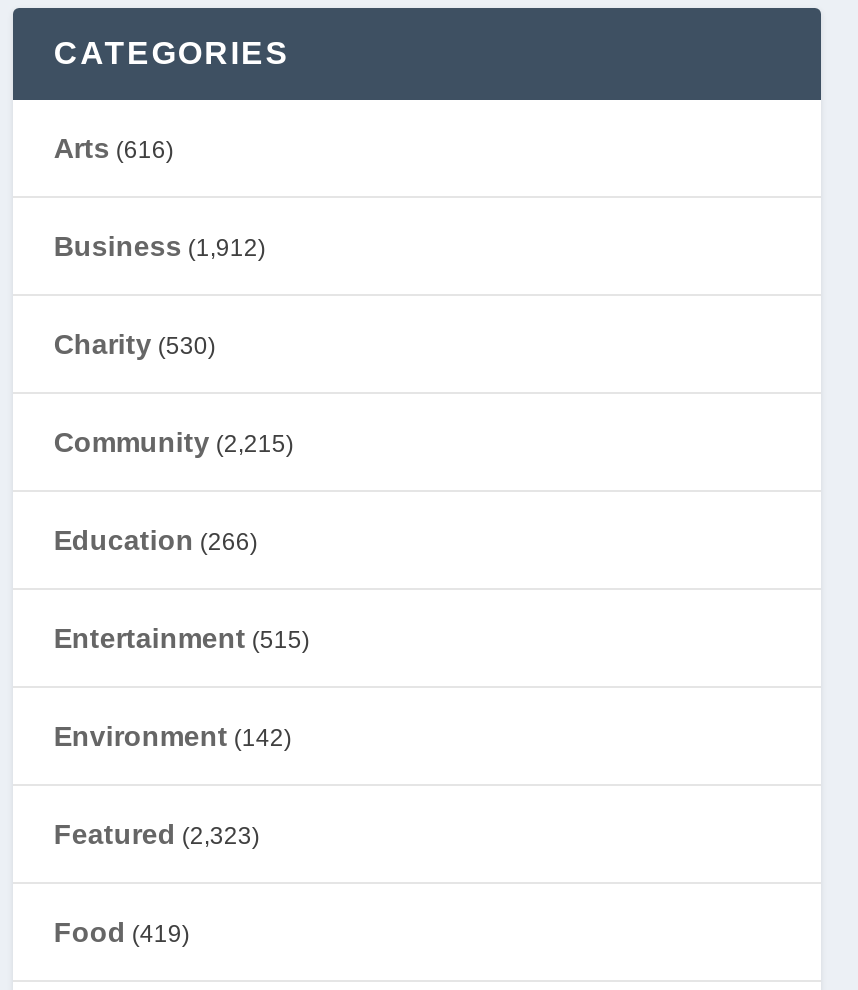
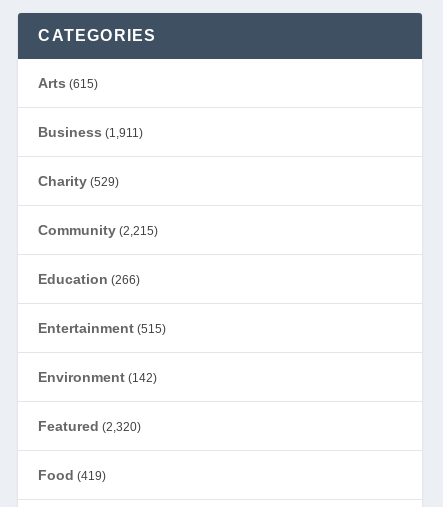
- Arts (616)
+ Arts (615)

- Business (1,912)
+ Business (1,911)

- Charity (530)
+ Charity (529)

- Featured (2,323)
+ Featured (2,320)
